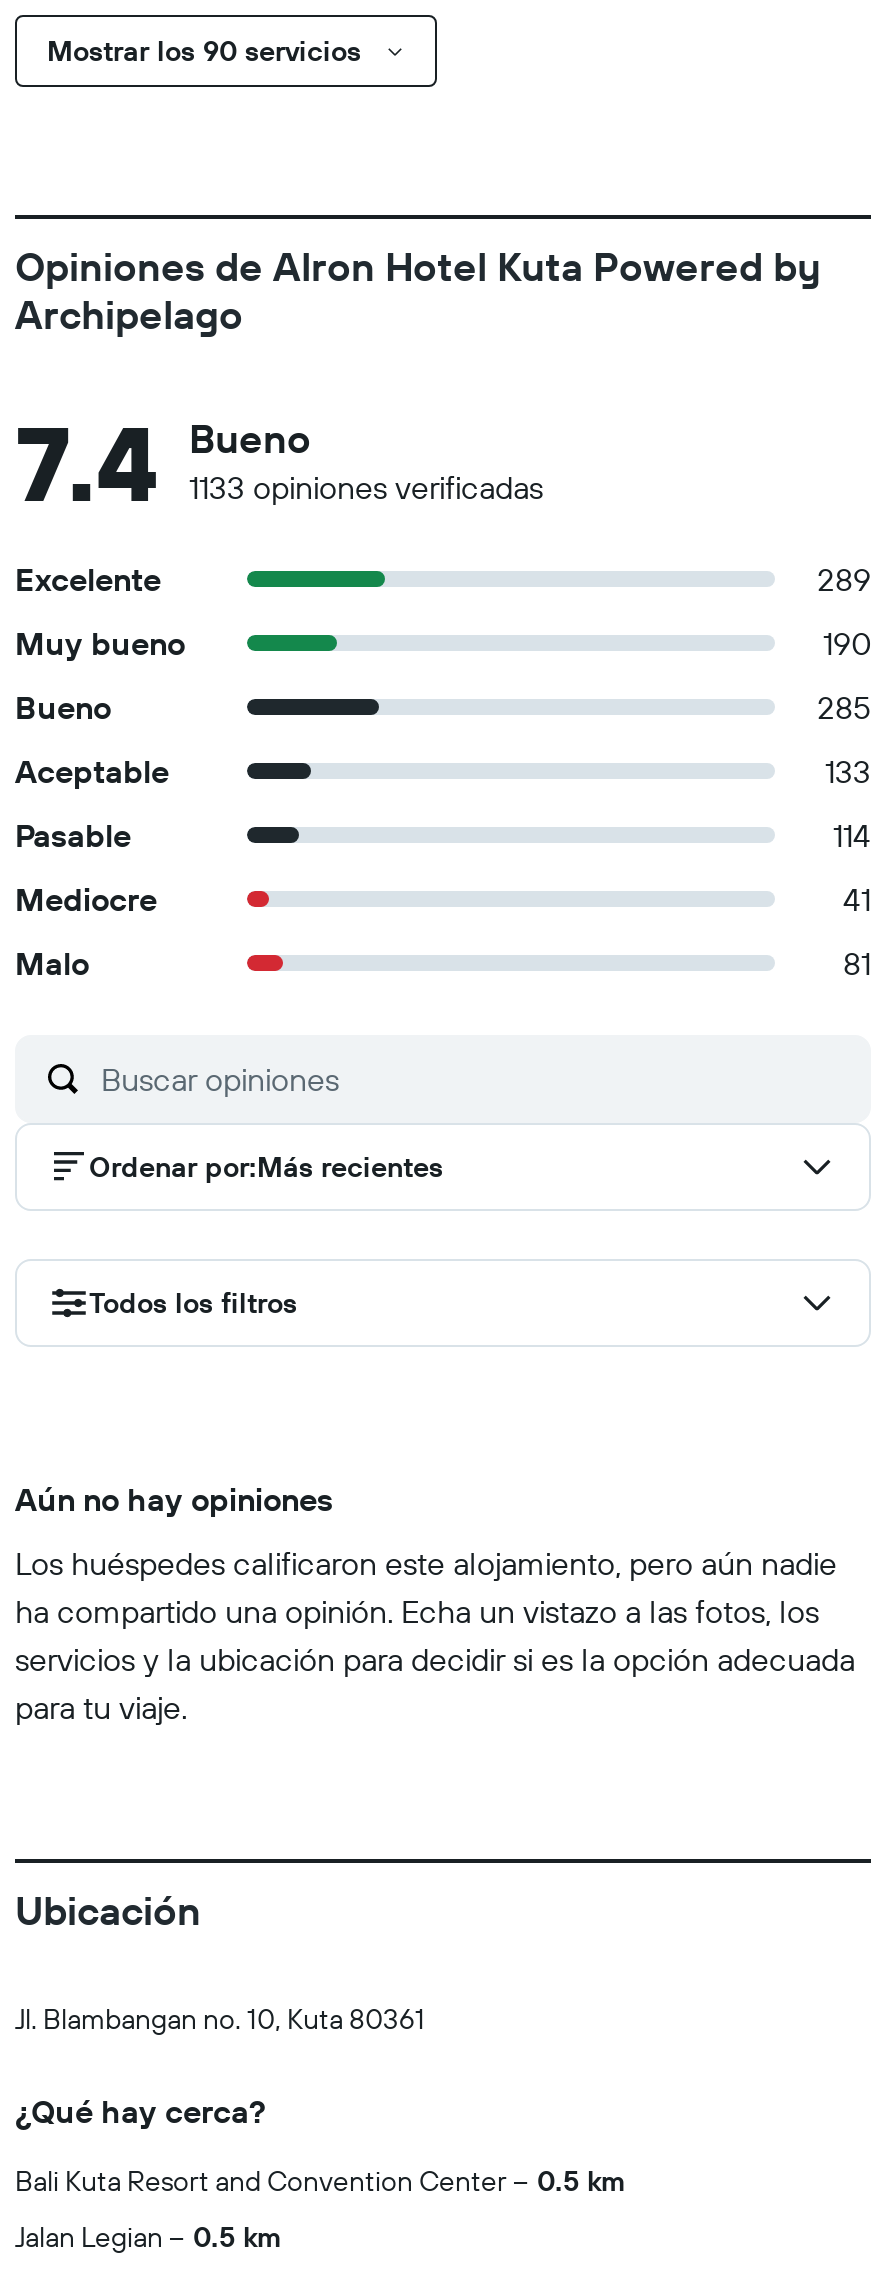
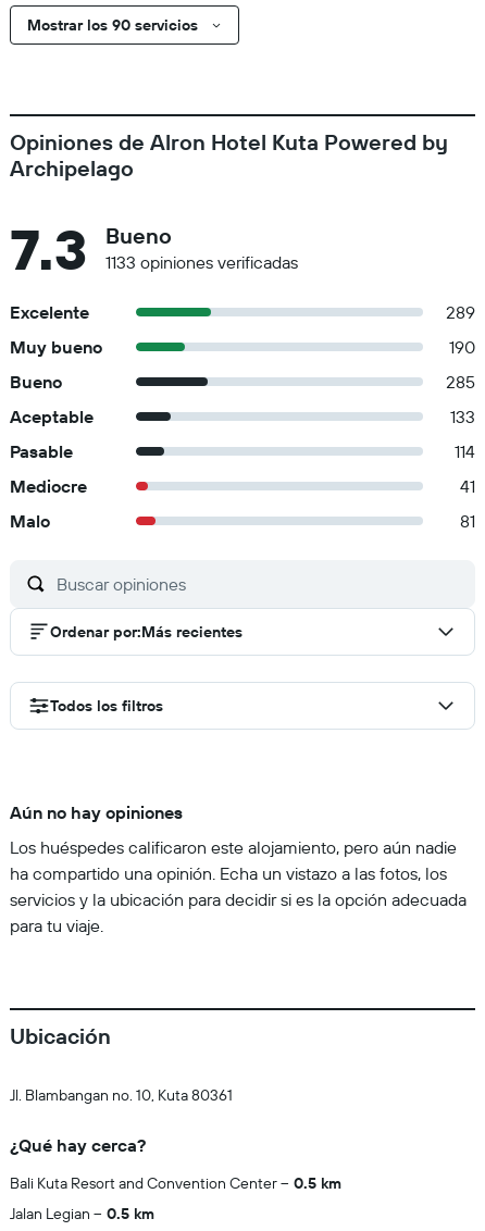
- 7.4 Bueno 1133 opiniones verificadas
+ 7.3 Bueno 1133 opiniones verificadas
